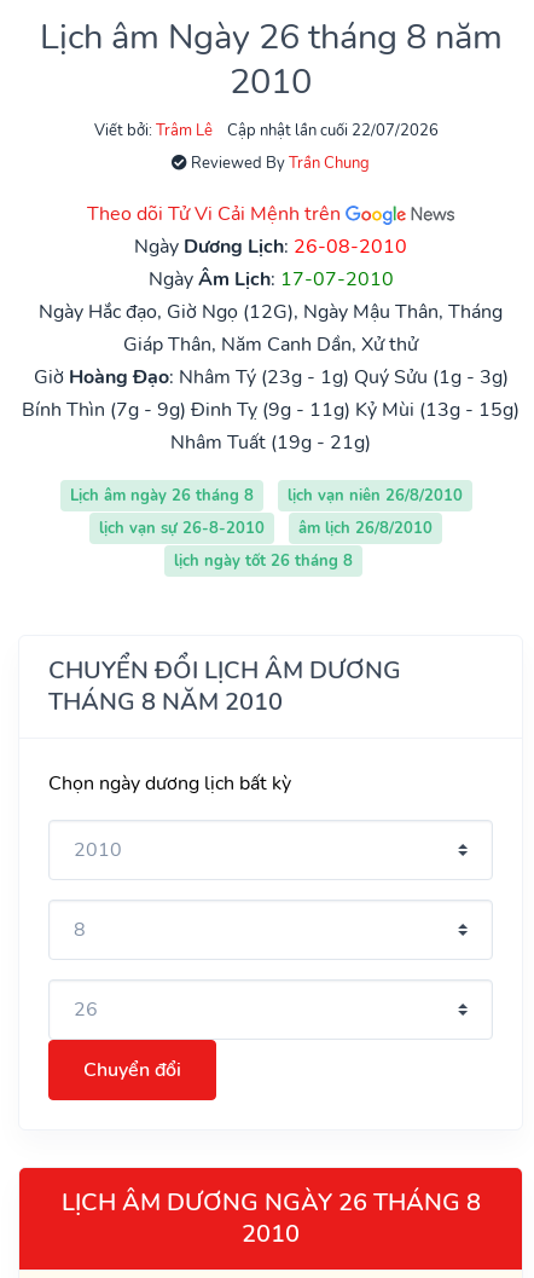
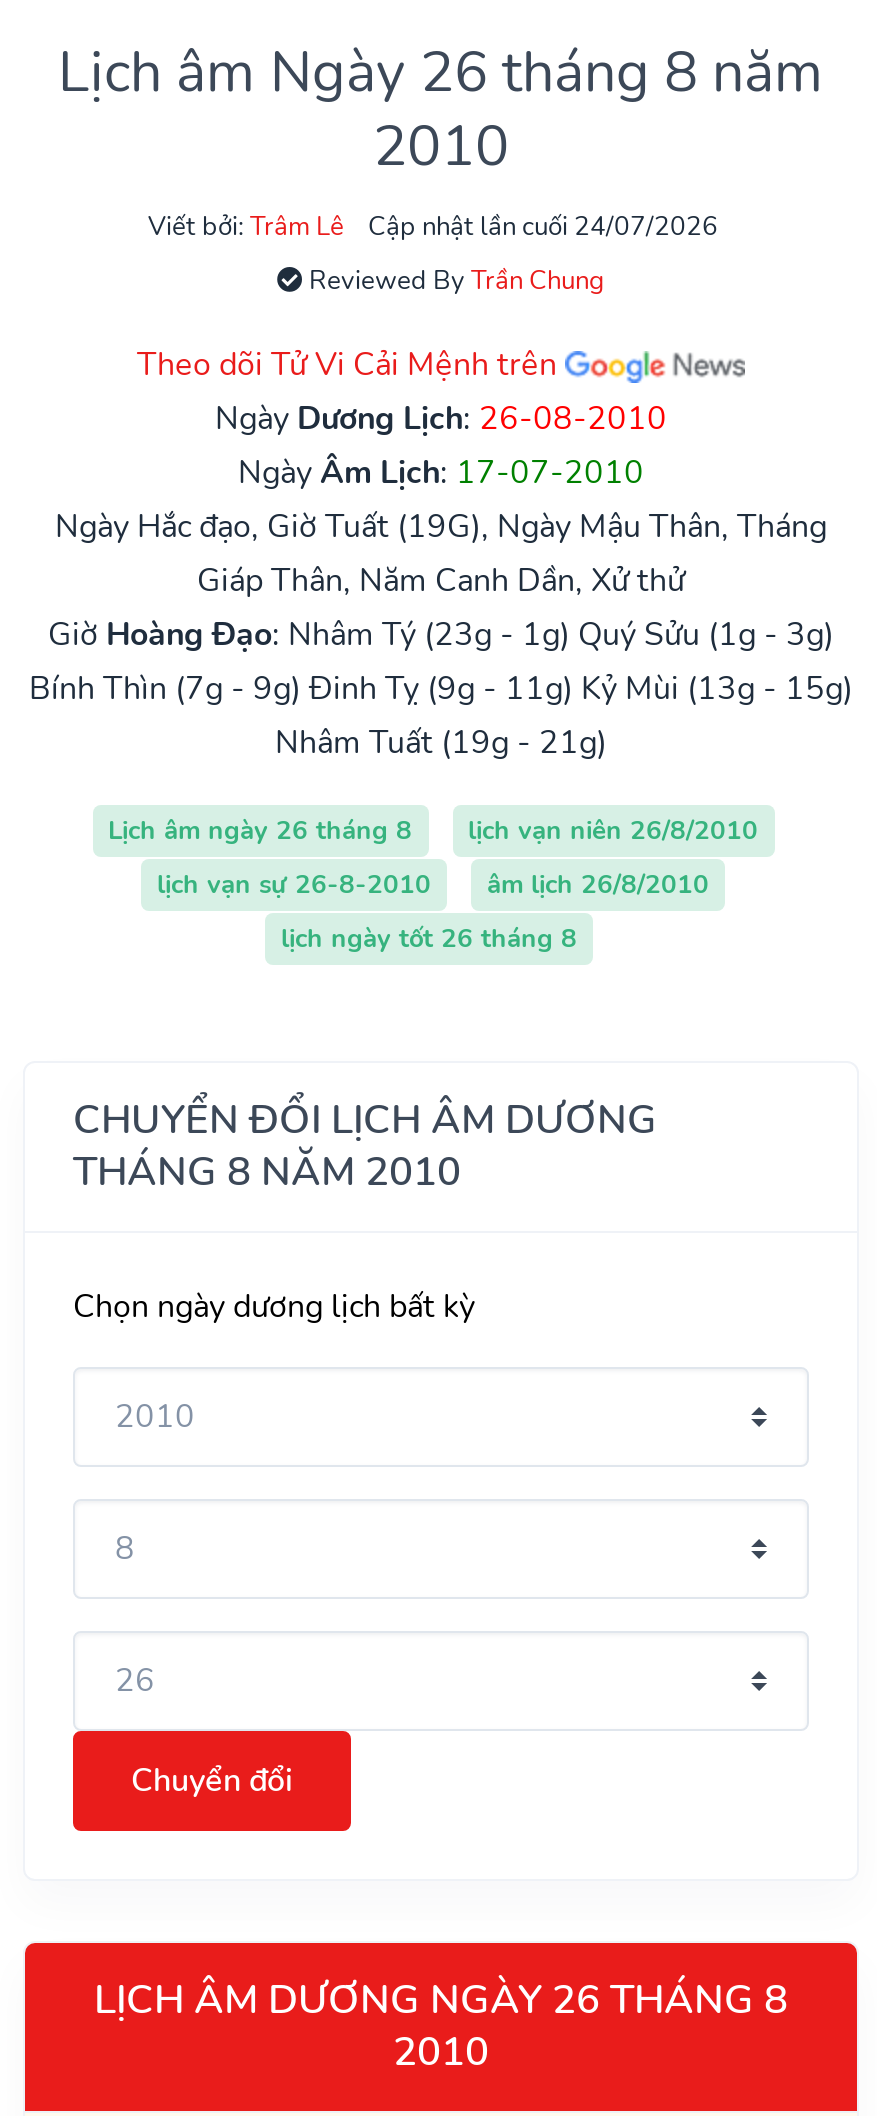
- Cập nhật lần cuối 22/07/2026
+ Cập nhật lần cuối 24/07/2026

- Ngày Hắc đạo, Giờ Ngọ (12G), Ngày Mậu Thân, Tháng
+ Ngày Hắc đạo, Giờ Tuất (19G), Ngày Mậu Thân, Tháng
